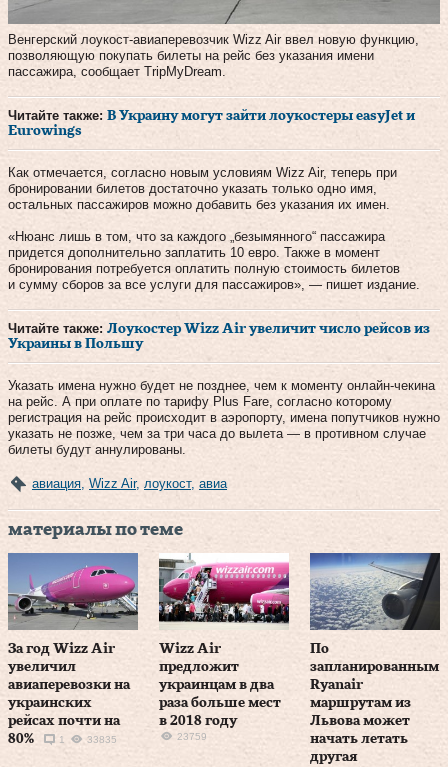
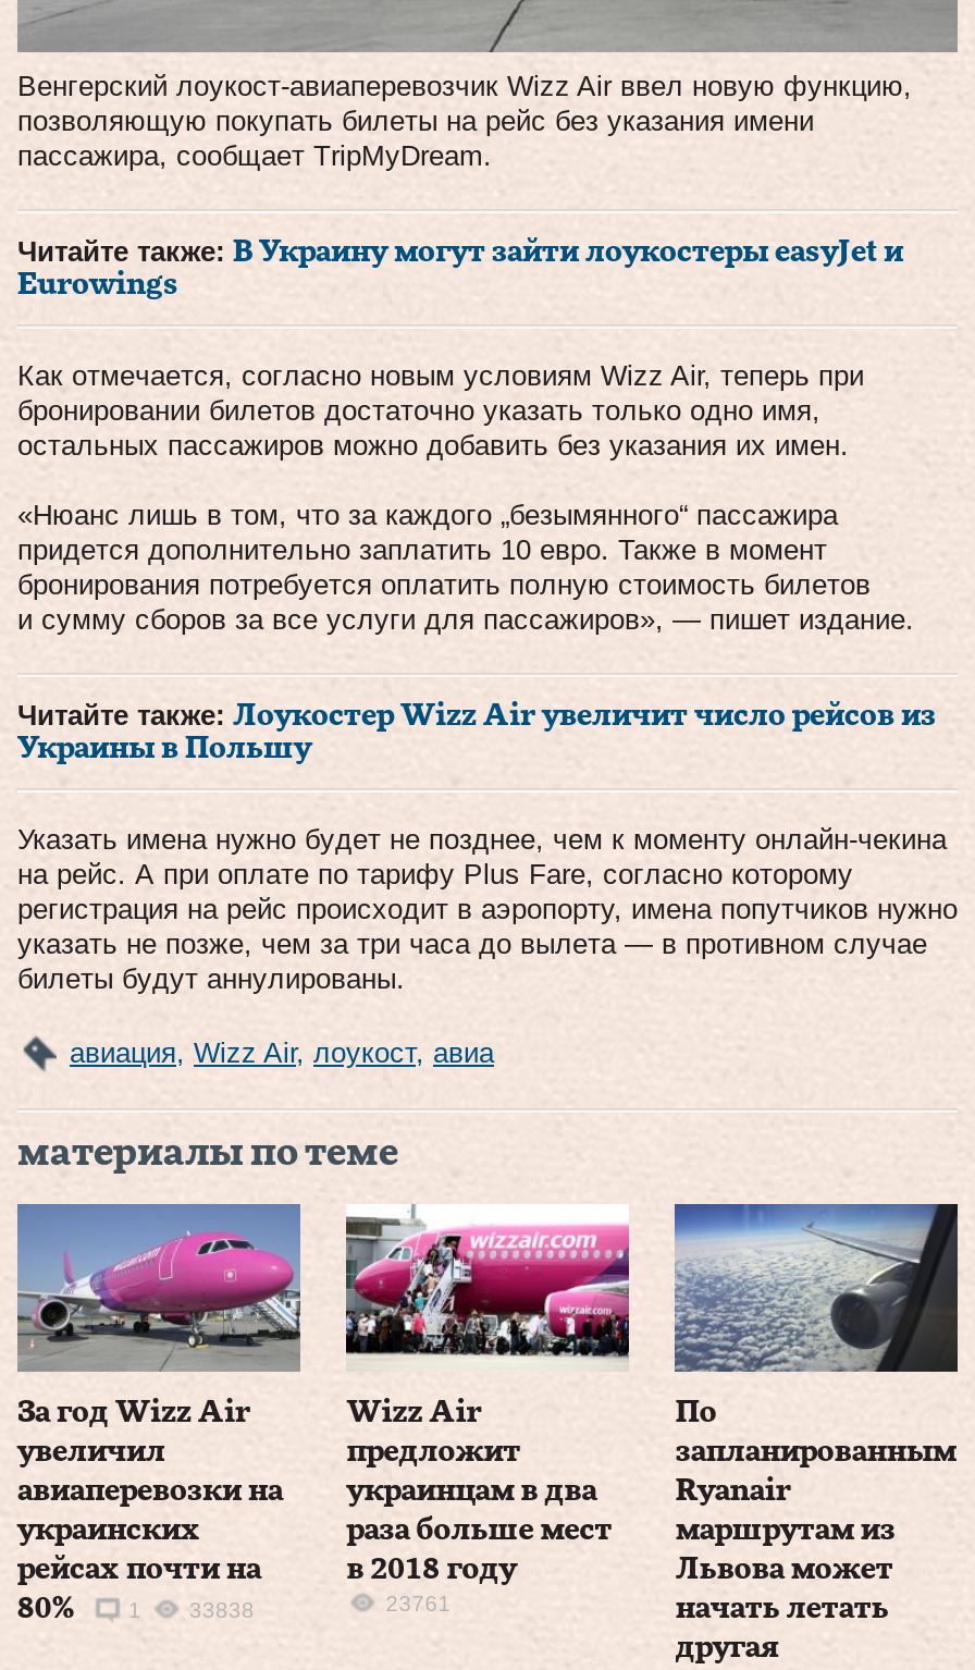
- 1 33835
+ 1 33838

- 23759
+ 23761
